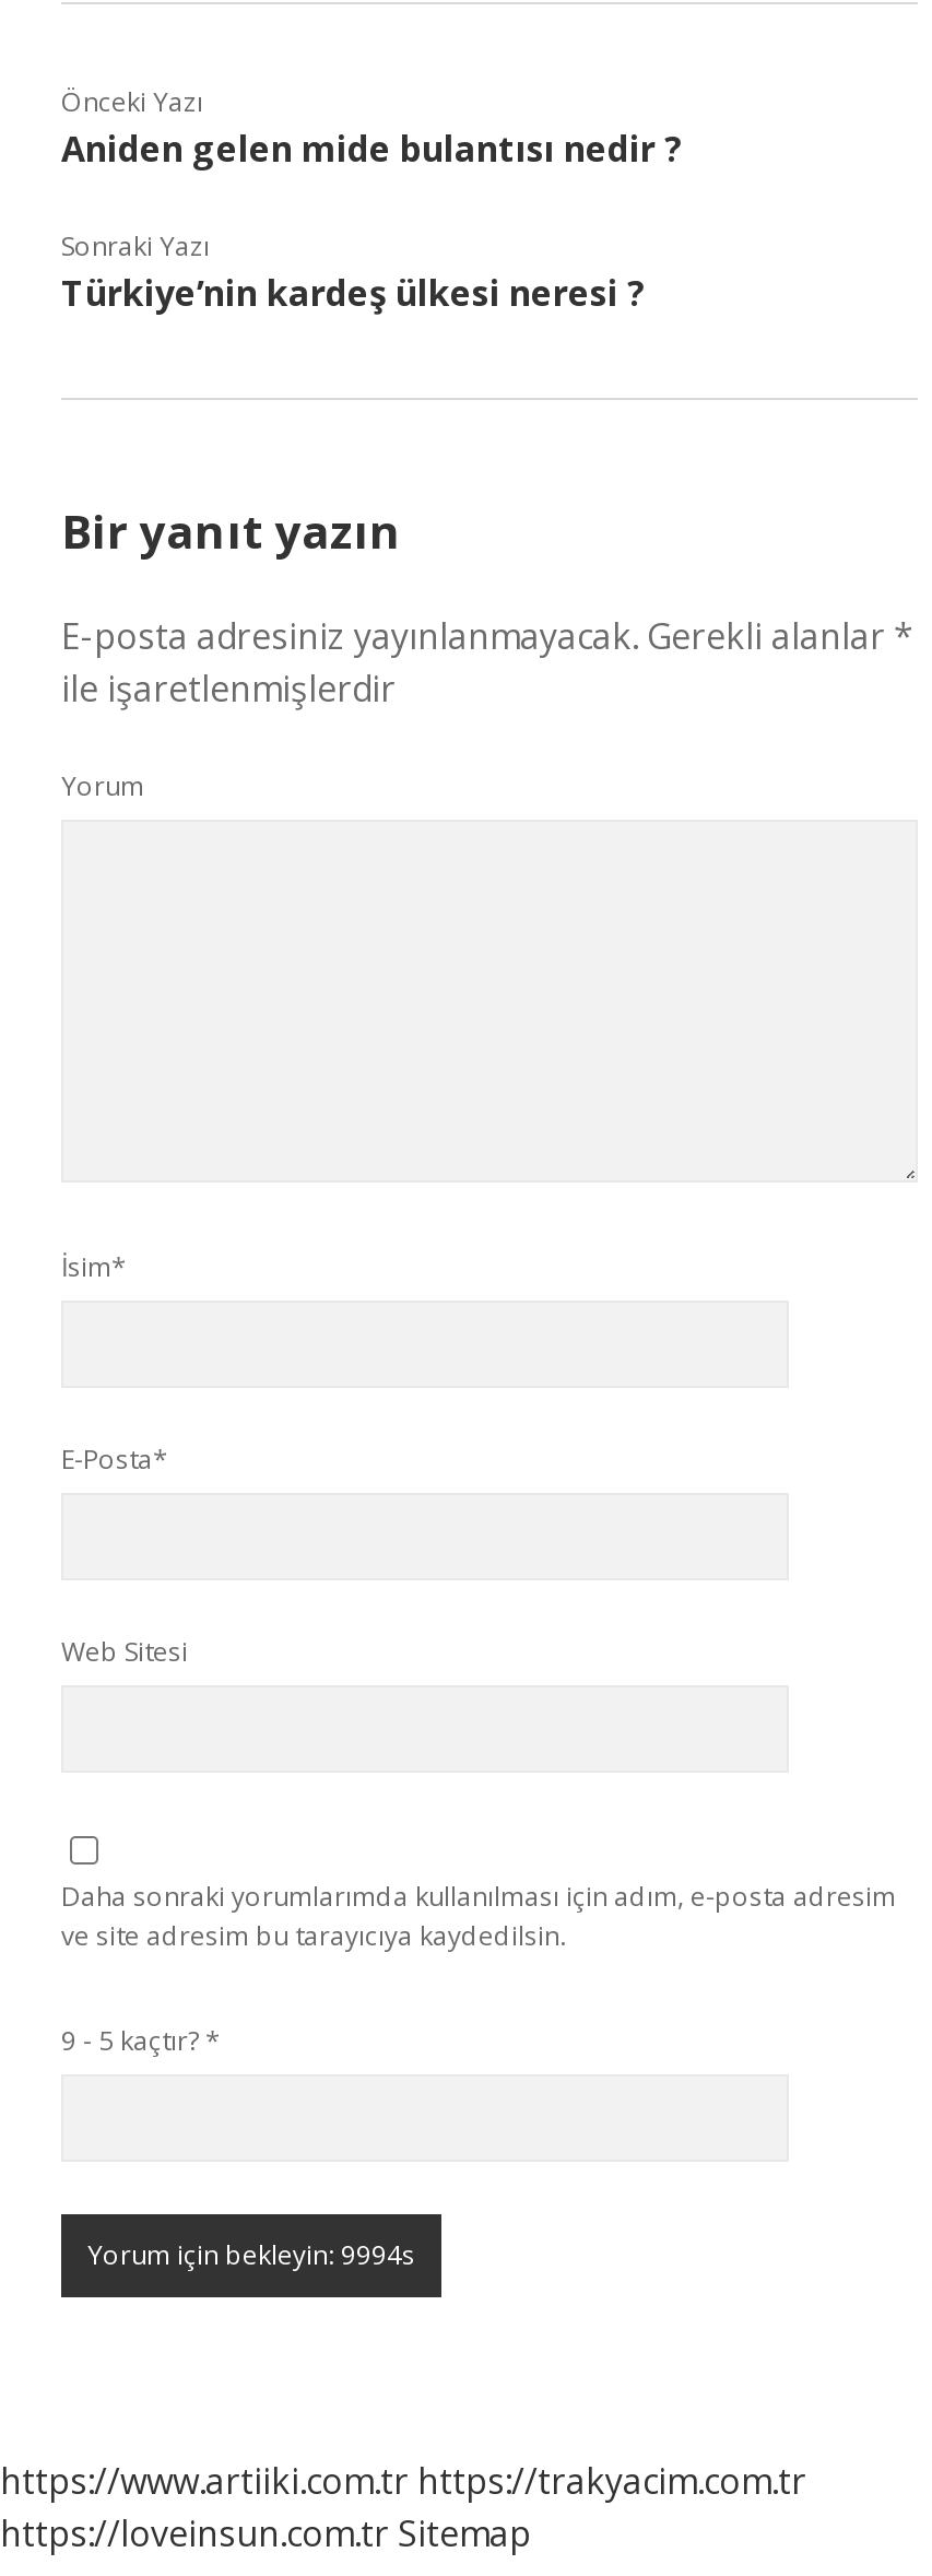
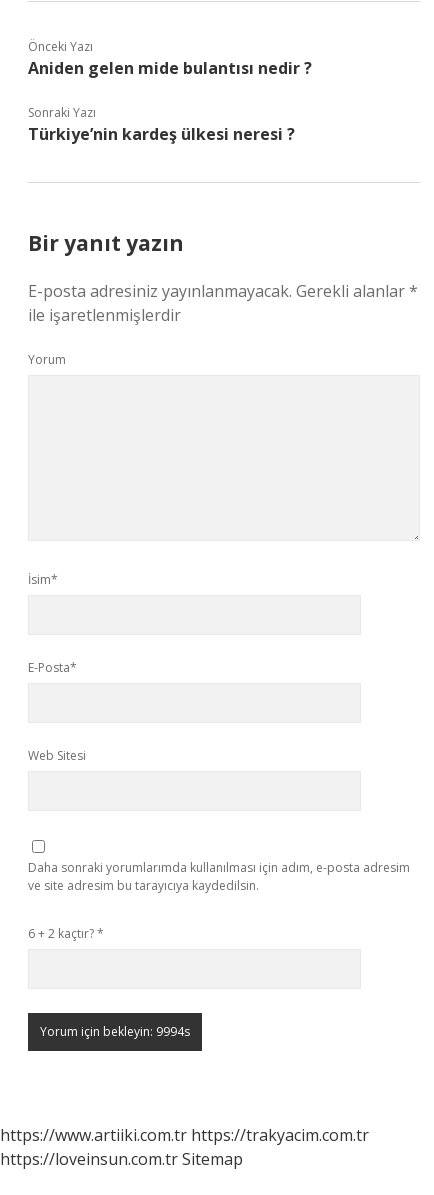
- 9 - 5 kaçtır? *
+ 6 + 2 kaçtır? *
